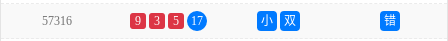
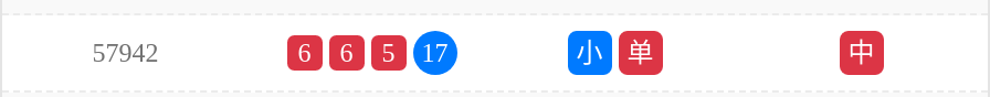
- 57316
+ 57942

- 9
+ 6

- 3
+ 6

- 双
- 错
+ 单
+ 中
